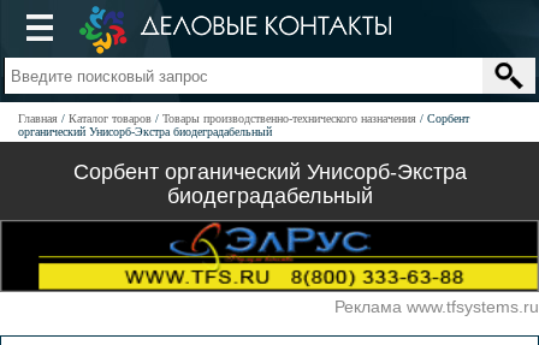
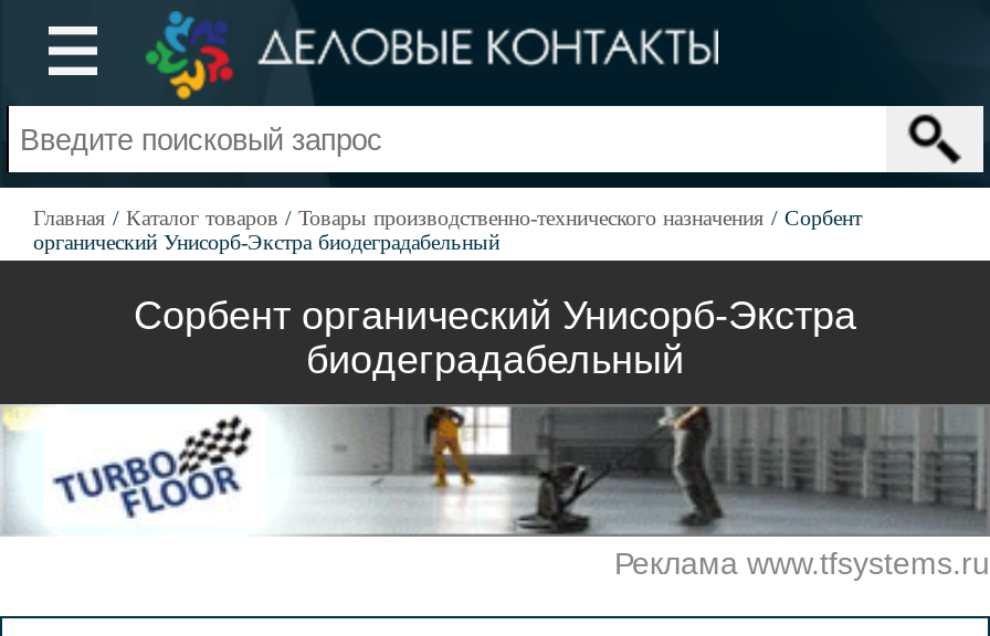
- [image]
+ [image]
